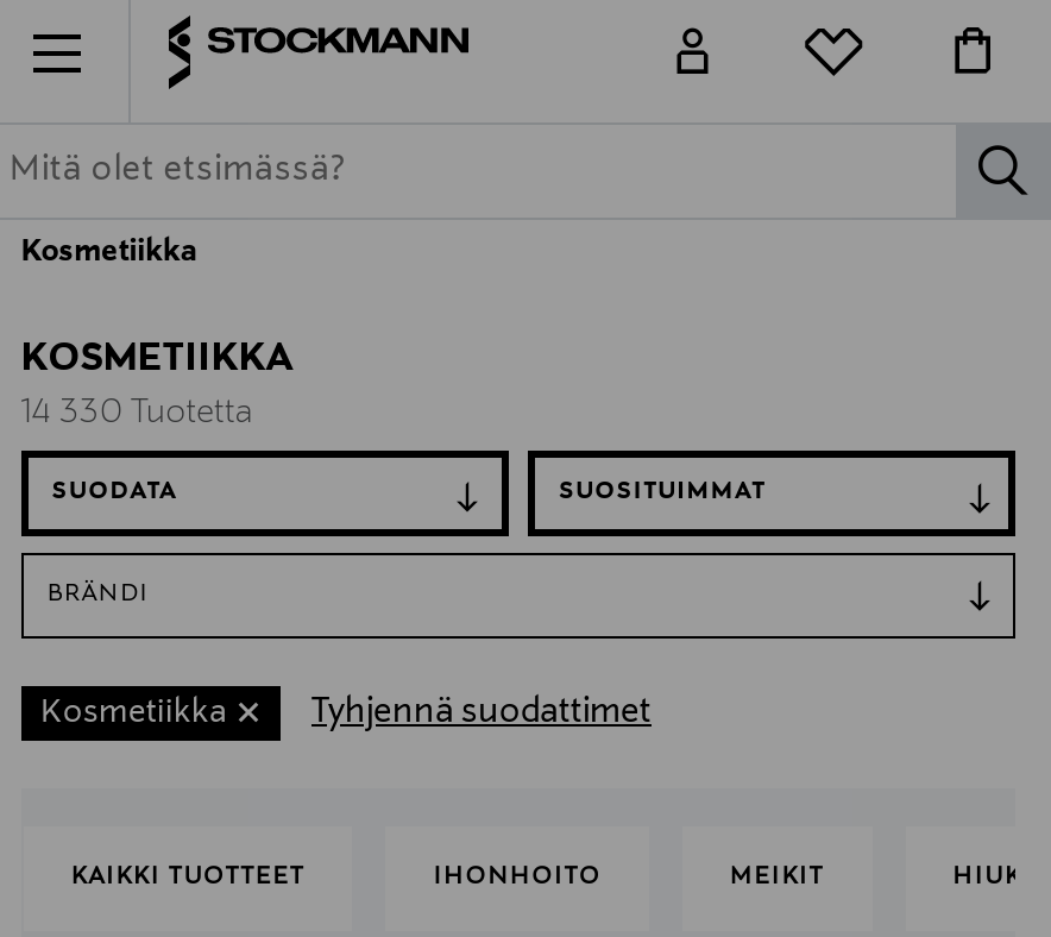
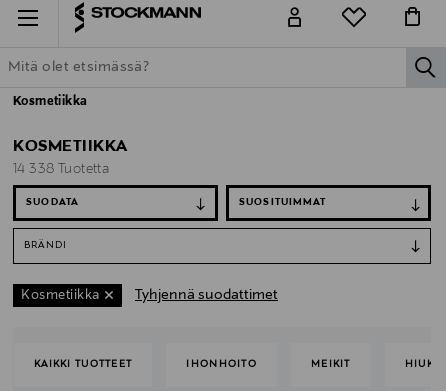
- 14 330 Tuotetta
+ 14 338 Tuotetta
